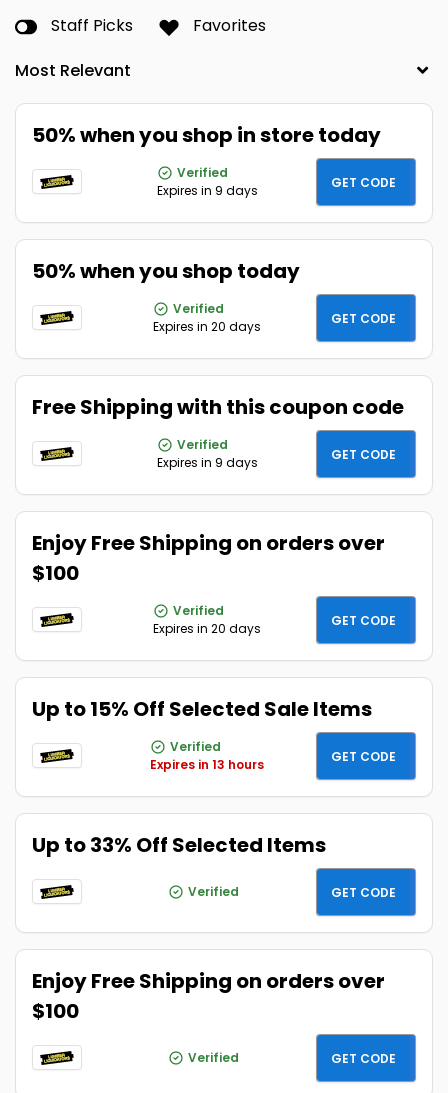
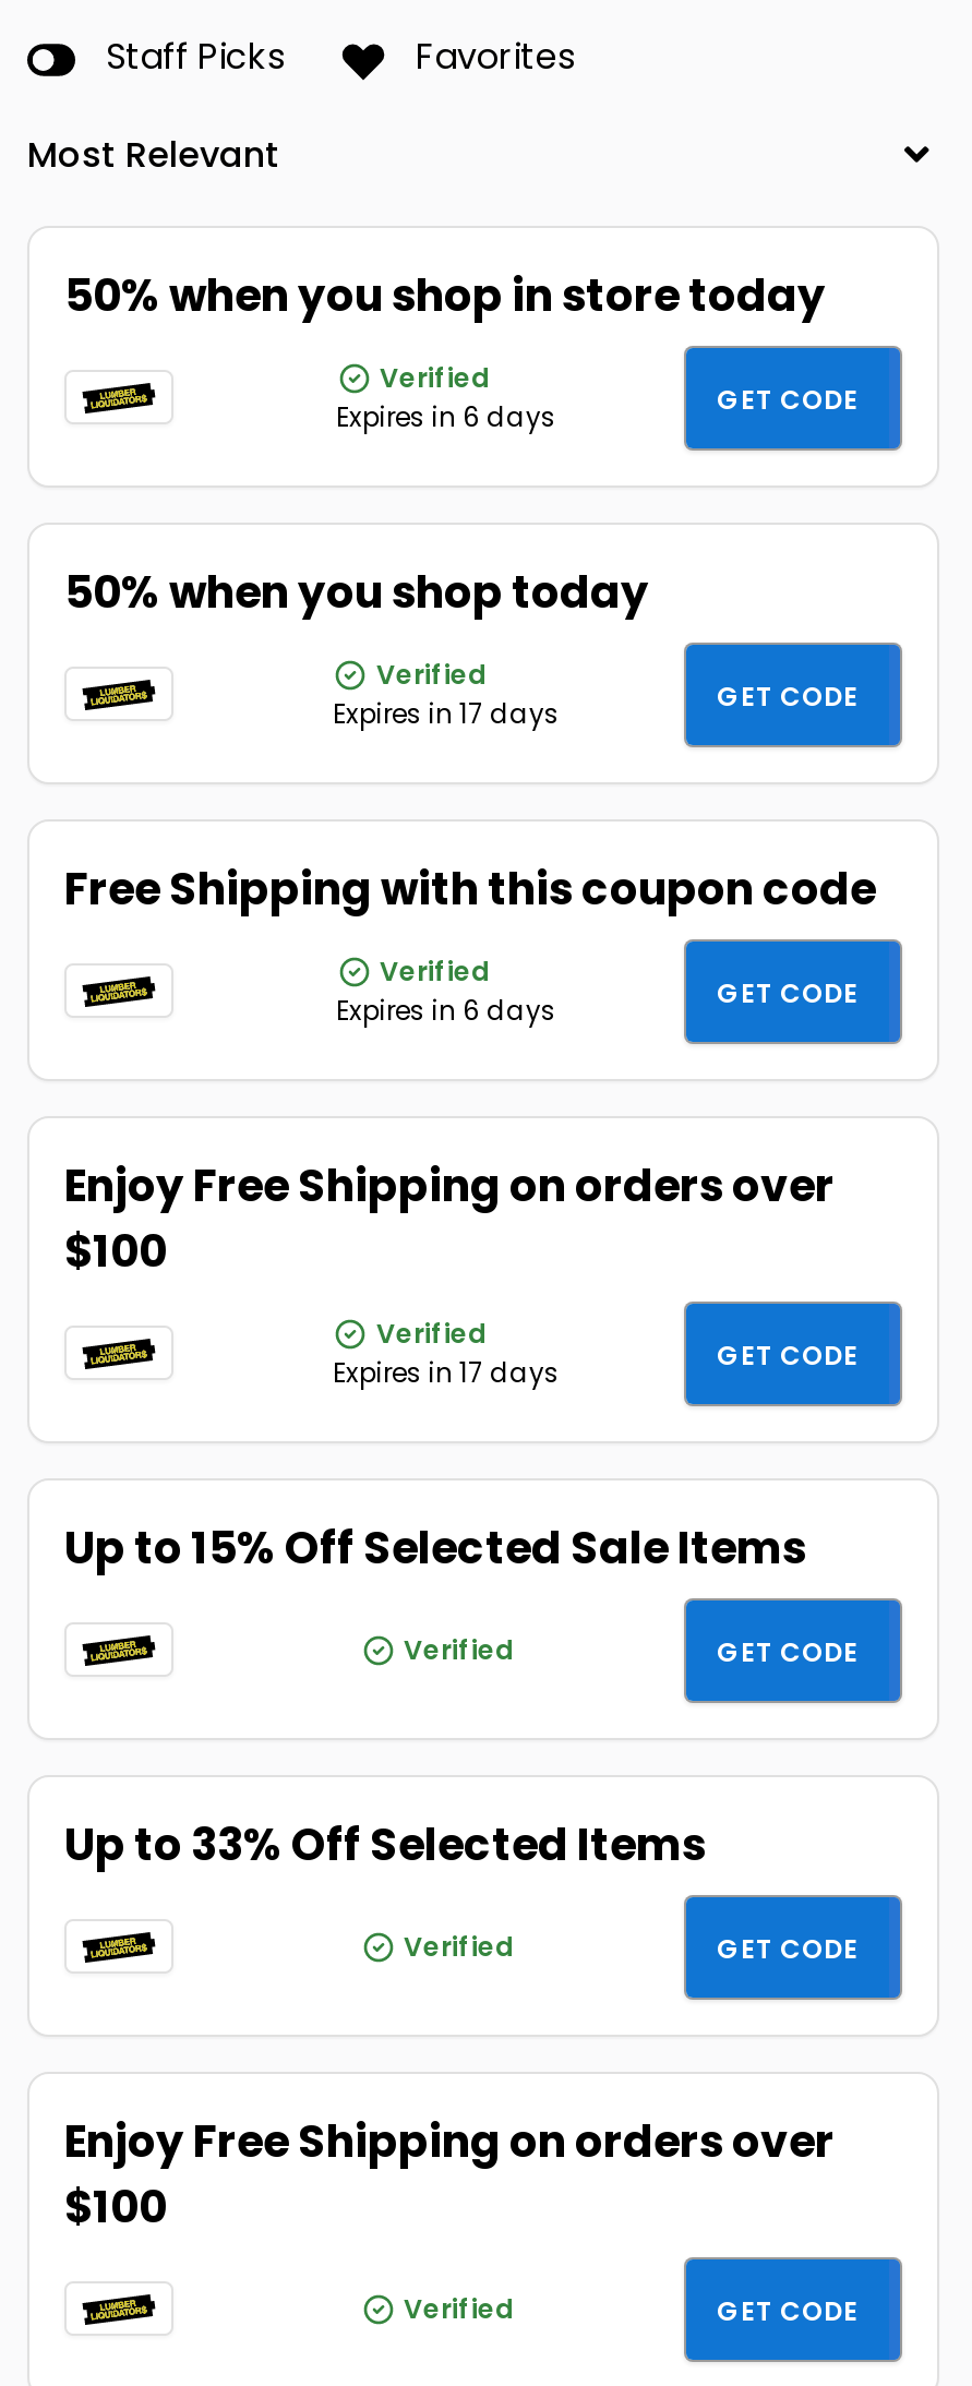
- Expires in 9 days
+ Expires in 6 days

- Expires in 20 days
+ Expires in 17 days

- Expires in 9 days
+ Expires in 6 days

- Expires in 20 days
+ Expires in 17 days

- Expires in 13 hours
